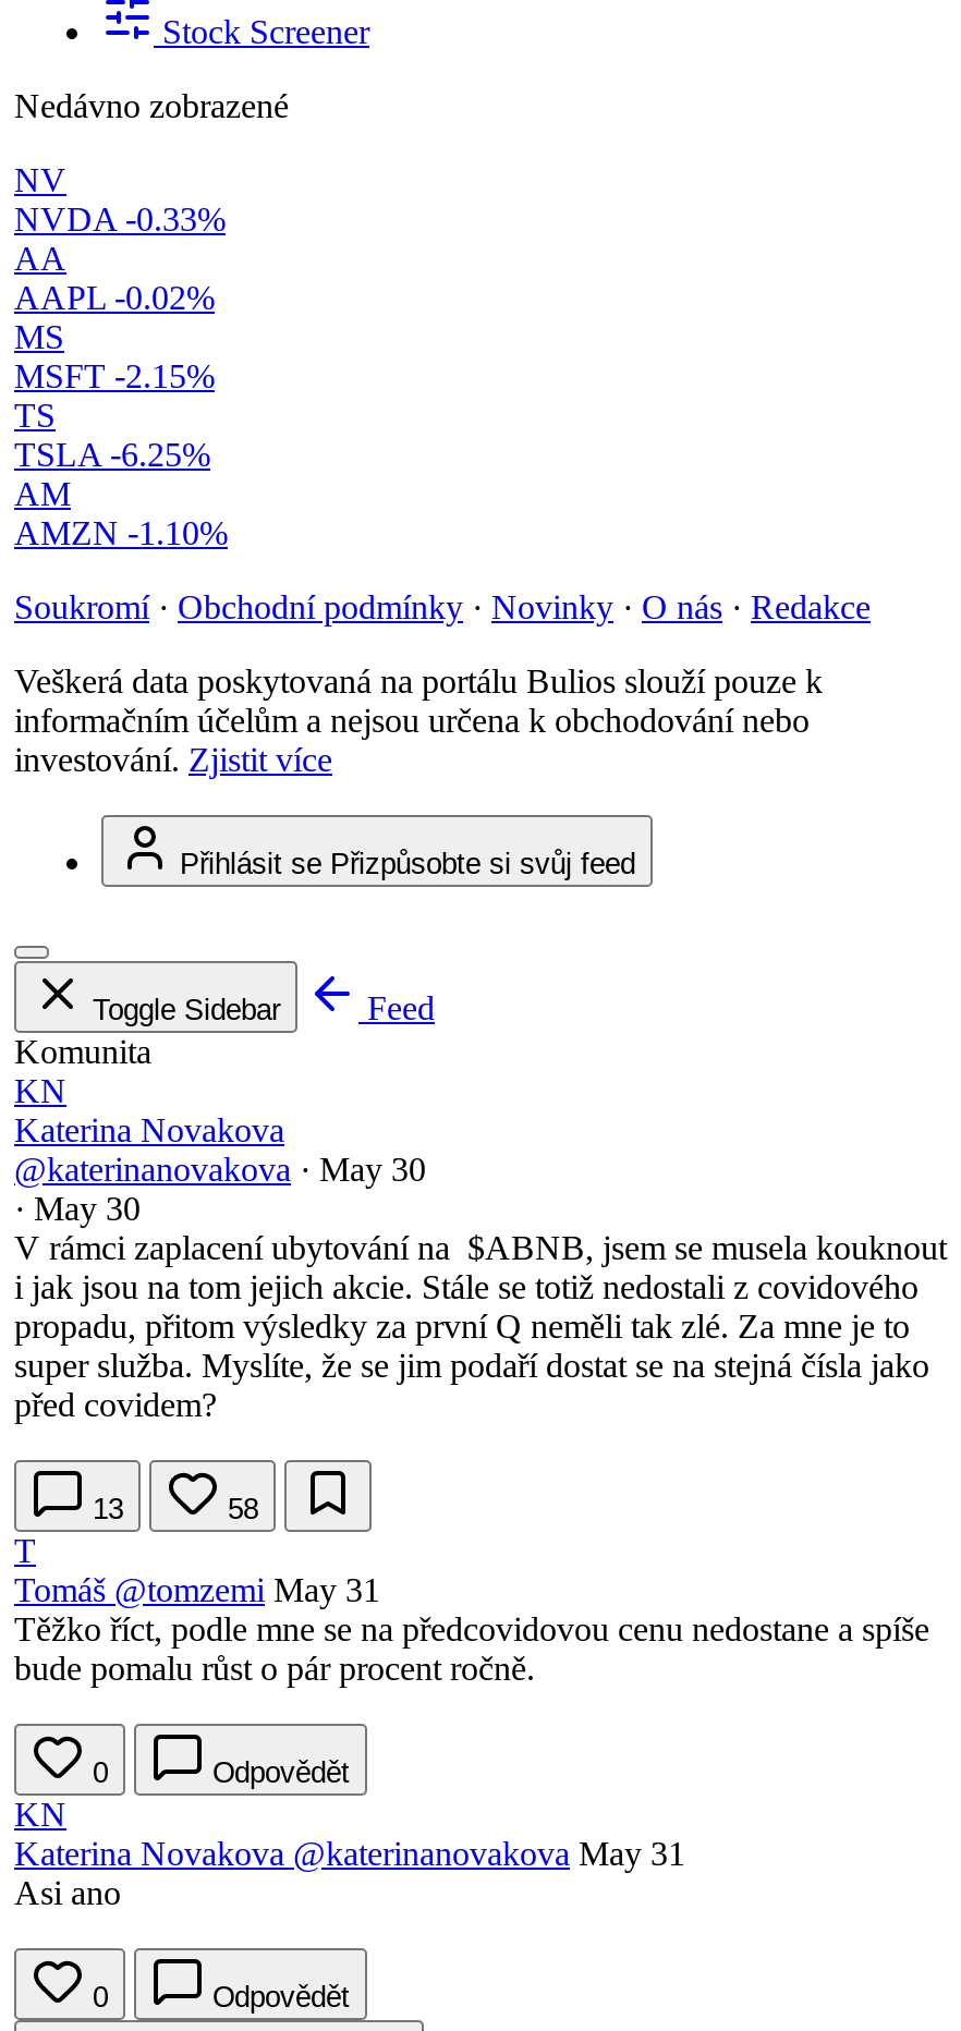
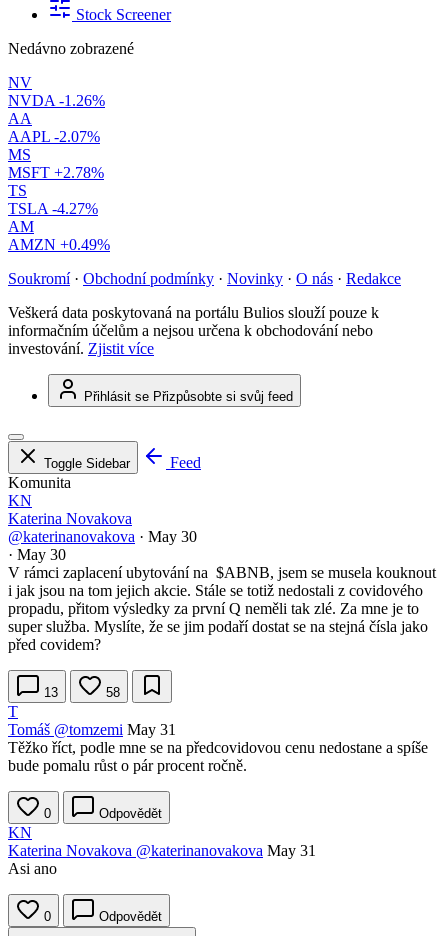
- NVDA -0.33%
+ NVDA -1.26%

- AAPL -0.02%
+ AAPL -2.07%

- MSFT -2.15%
+ MSFT +2.78%

- TSLA -6.25%
+ TSLA -4.27%

- AMZN -1.10%
+ AMZN +0.49%
